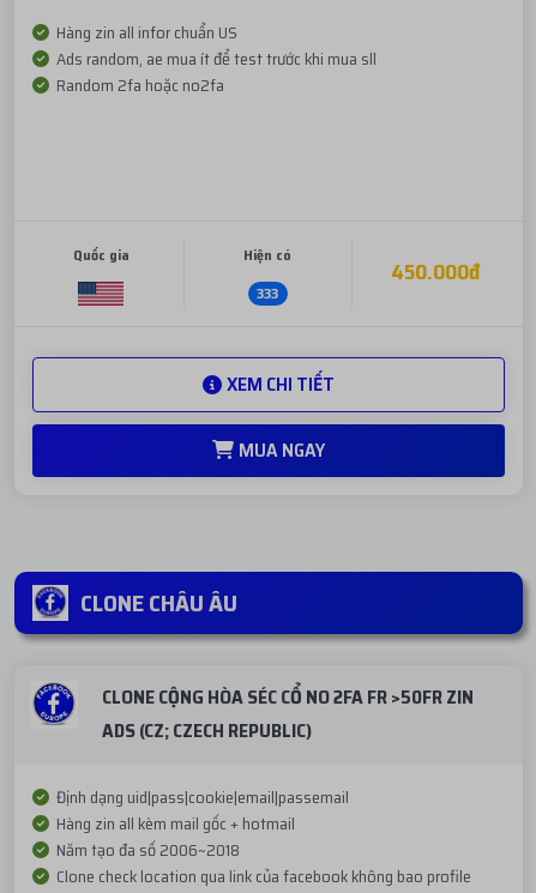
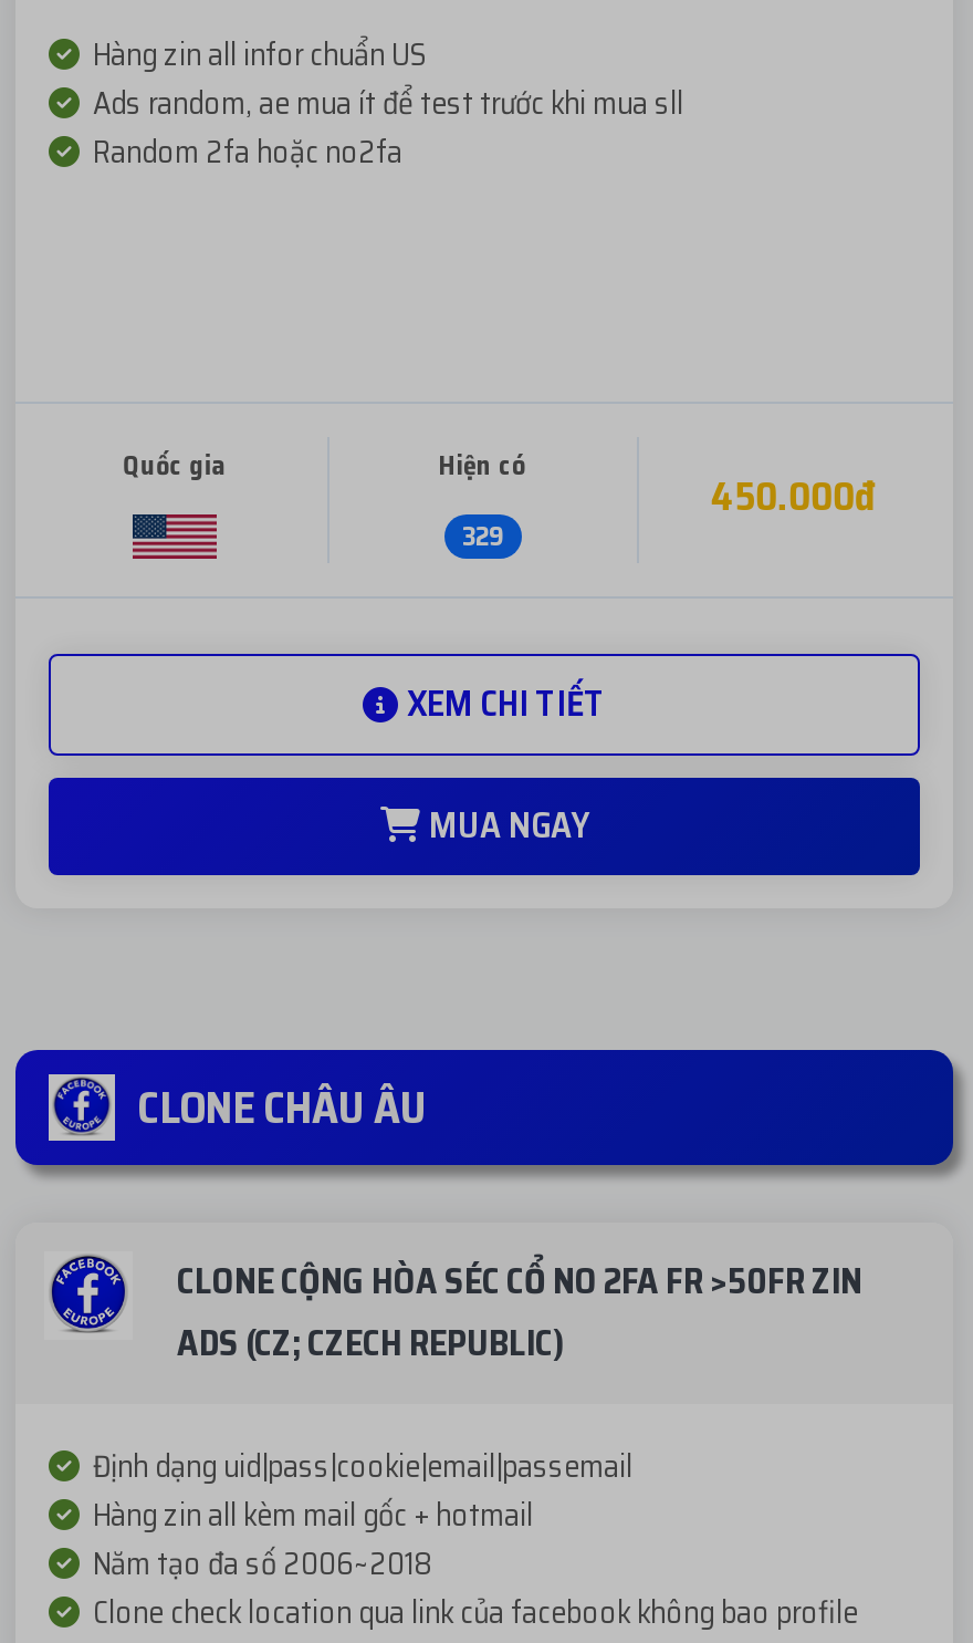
- 333
+ 329
